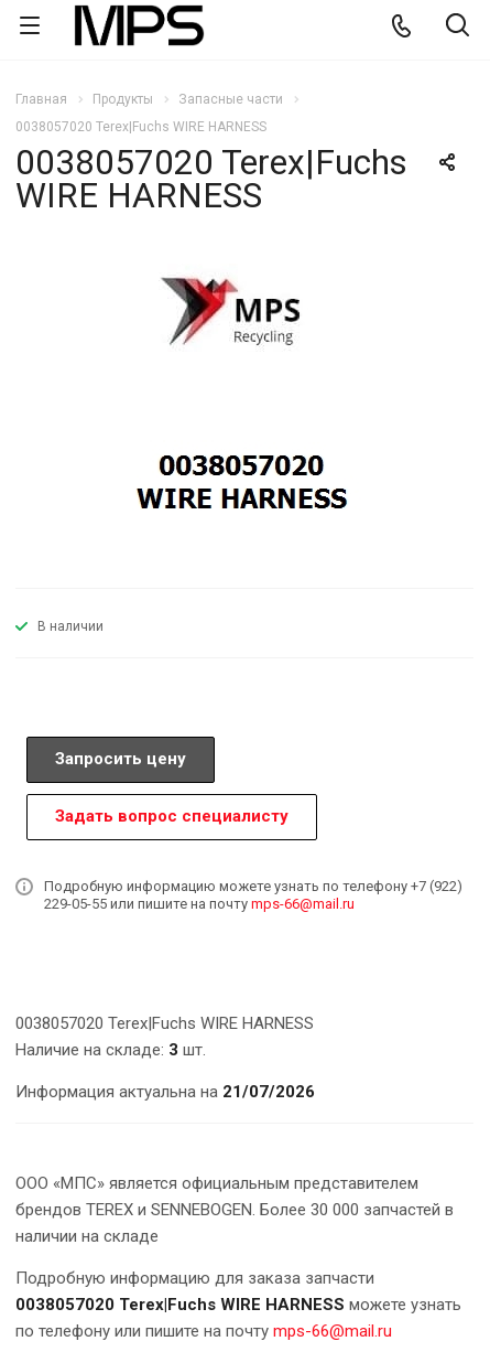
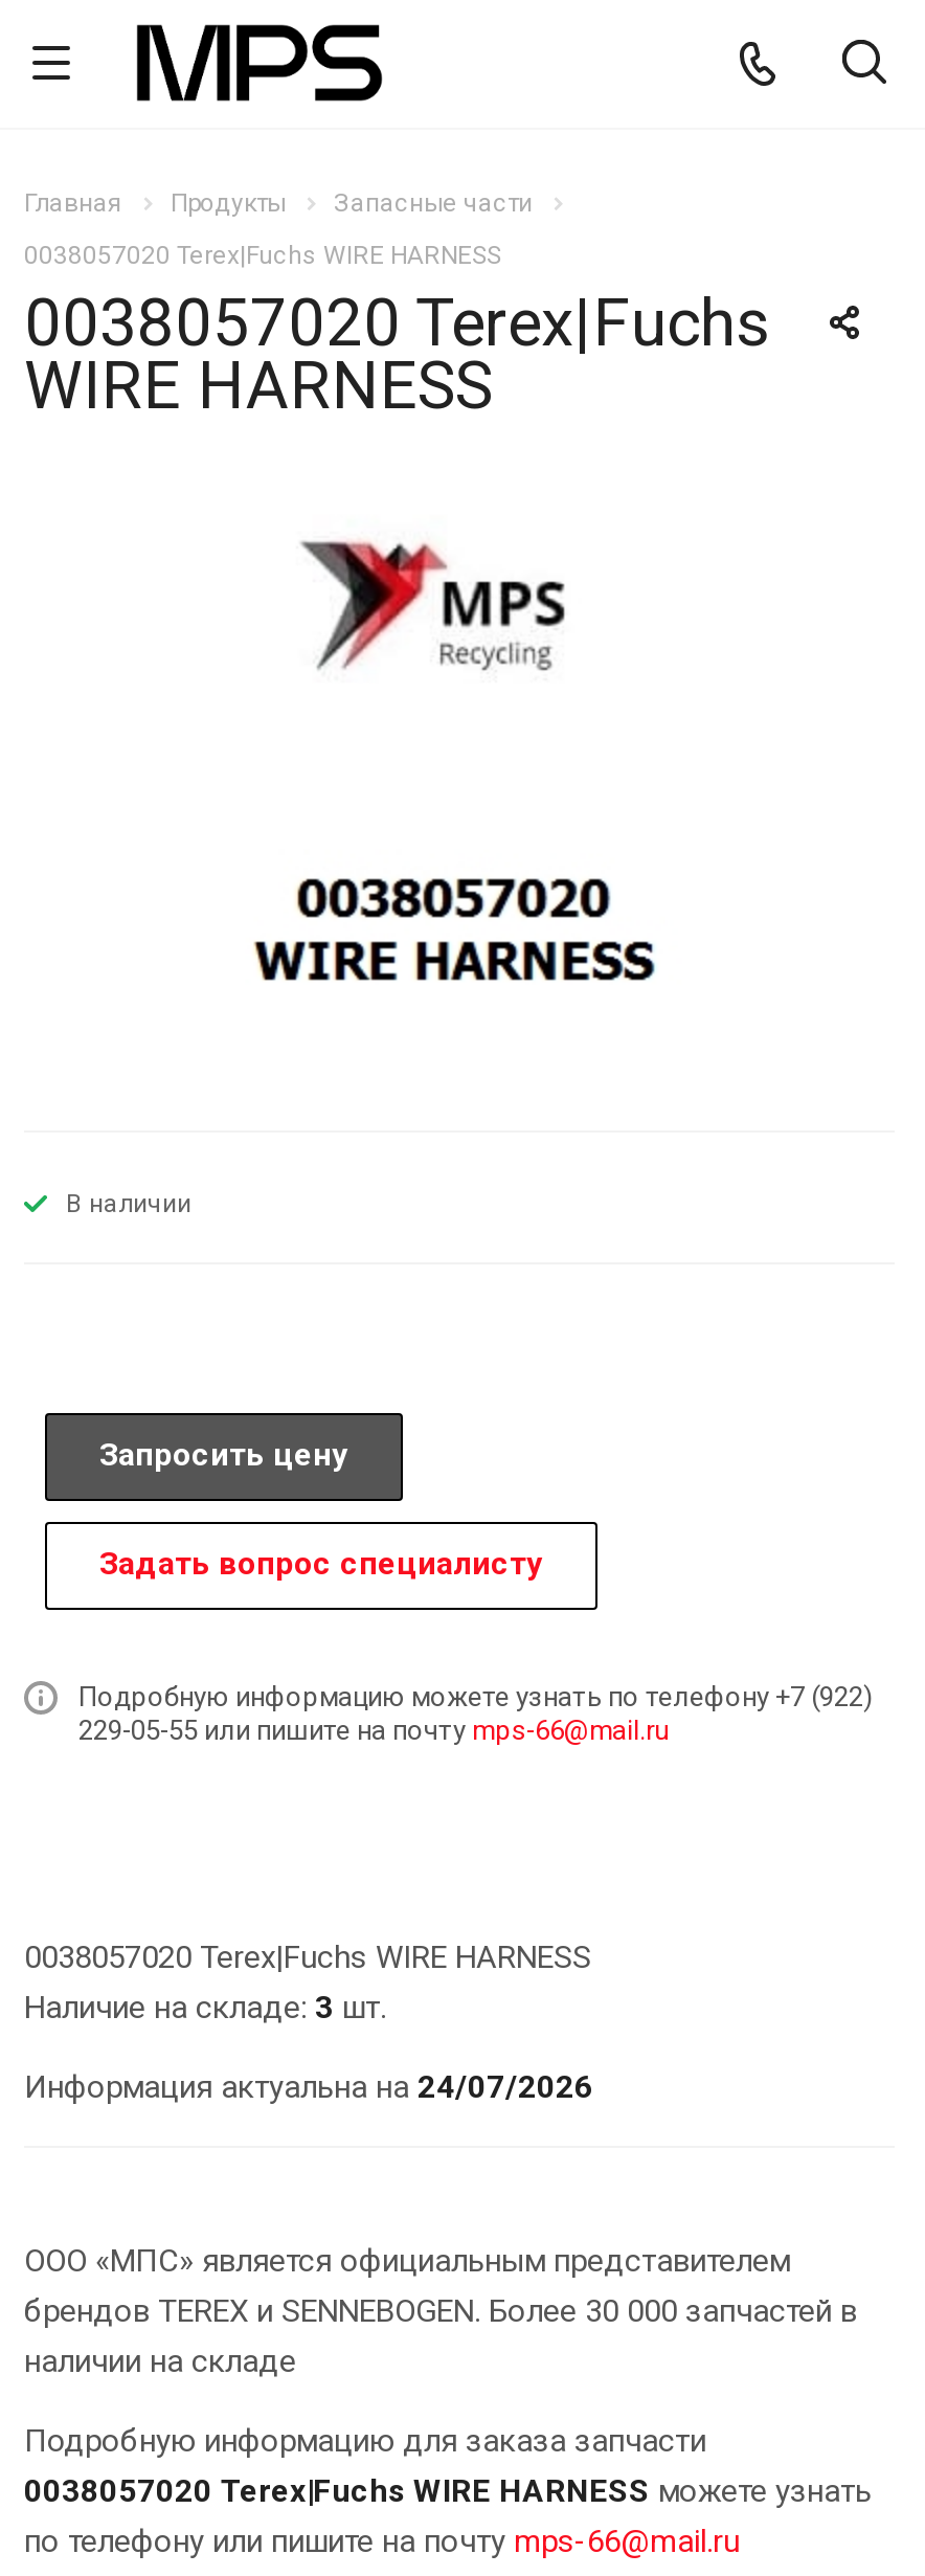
- Информация актуальна на 21/07/2026
+ Информация актуальна на 24/07/2026
